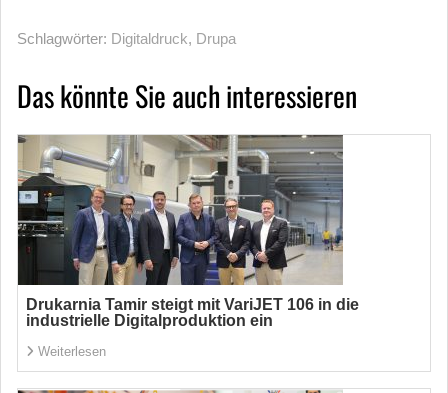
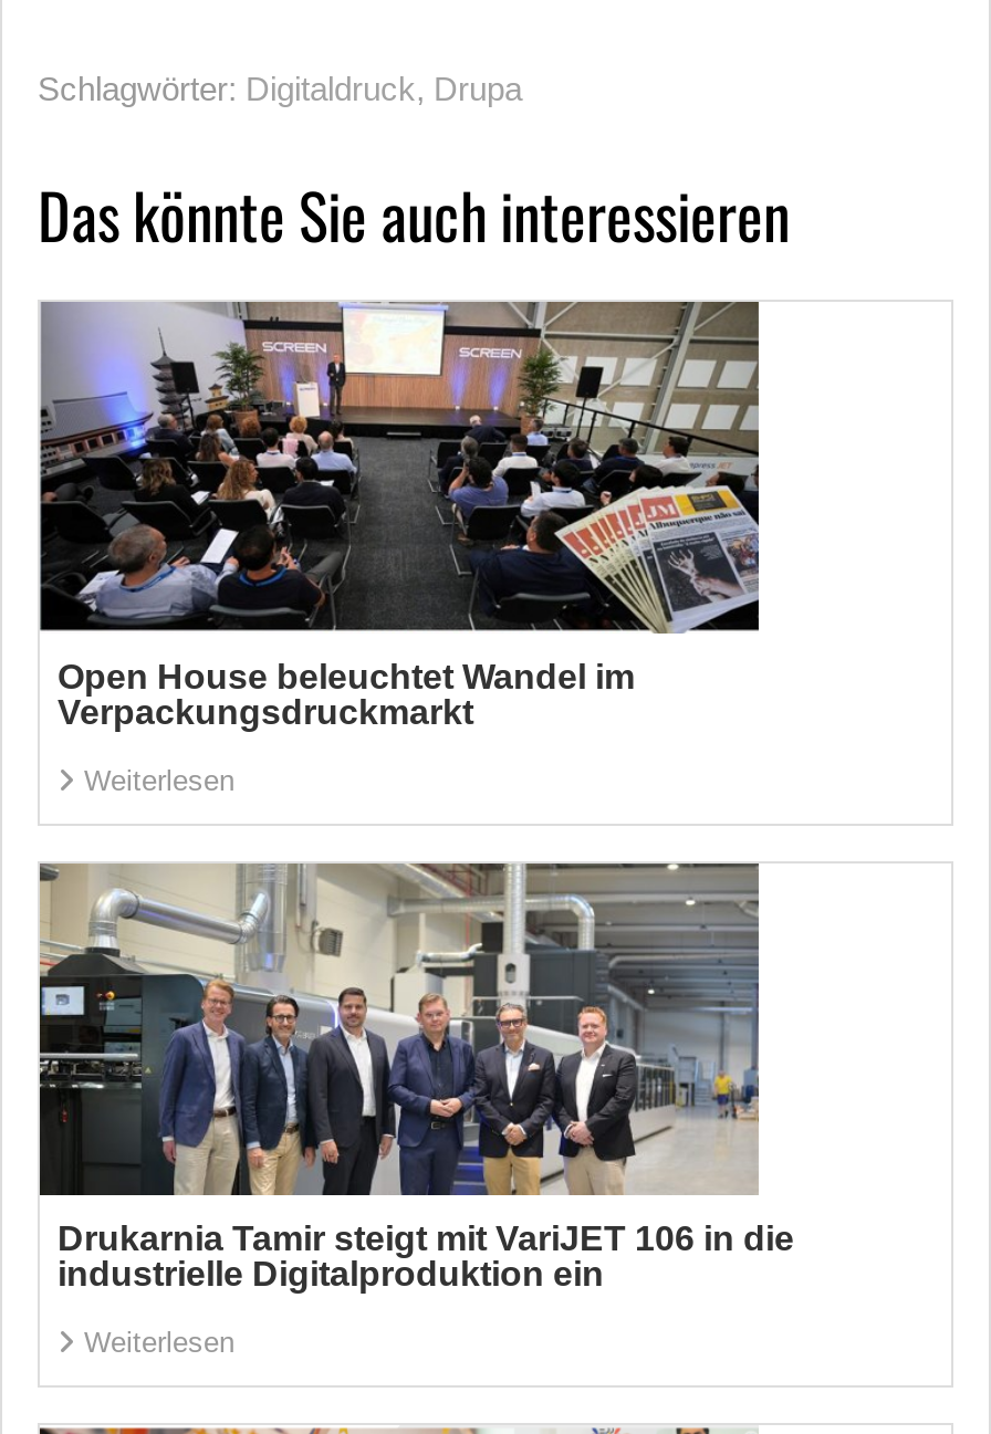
+ [image]
+ Open House beleuchtet Wandel im
+ Verpackungsdruckmarkt
+ Weiterlesen
